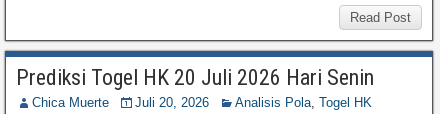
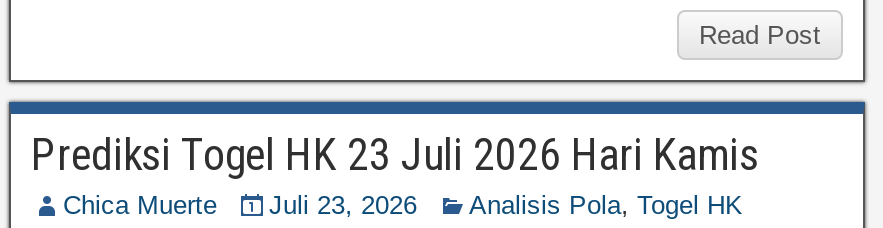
- Prediksi Togel HK 20 Juli 2026 Hari Senin
+ Prediksi Togel HK 23 Juli 2026 Hari Kamis

- Chica Muerte Juli 20, 2026 Analisis Pola, Togel HK
+ Chica Muerte Juli 23, 2026 Analisis Pola, Togel HK
